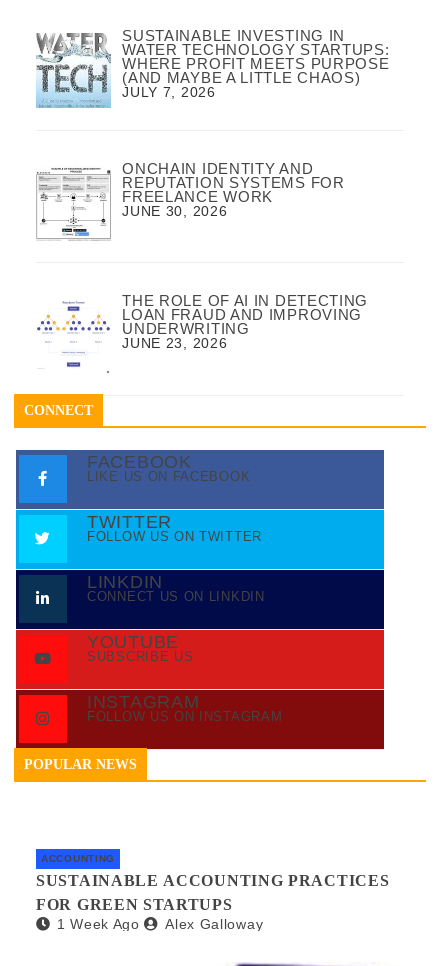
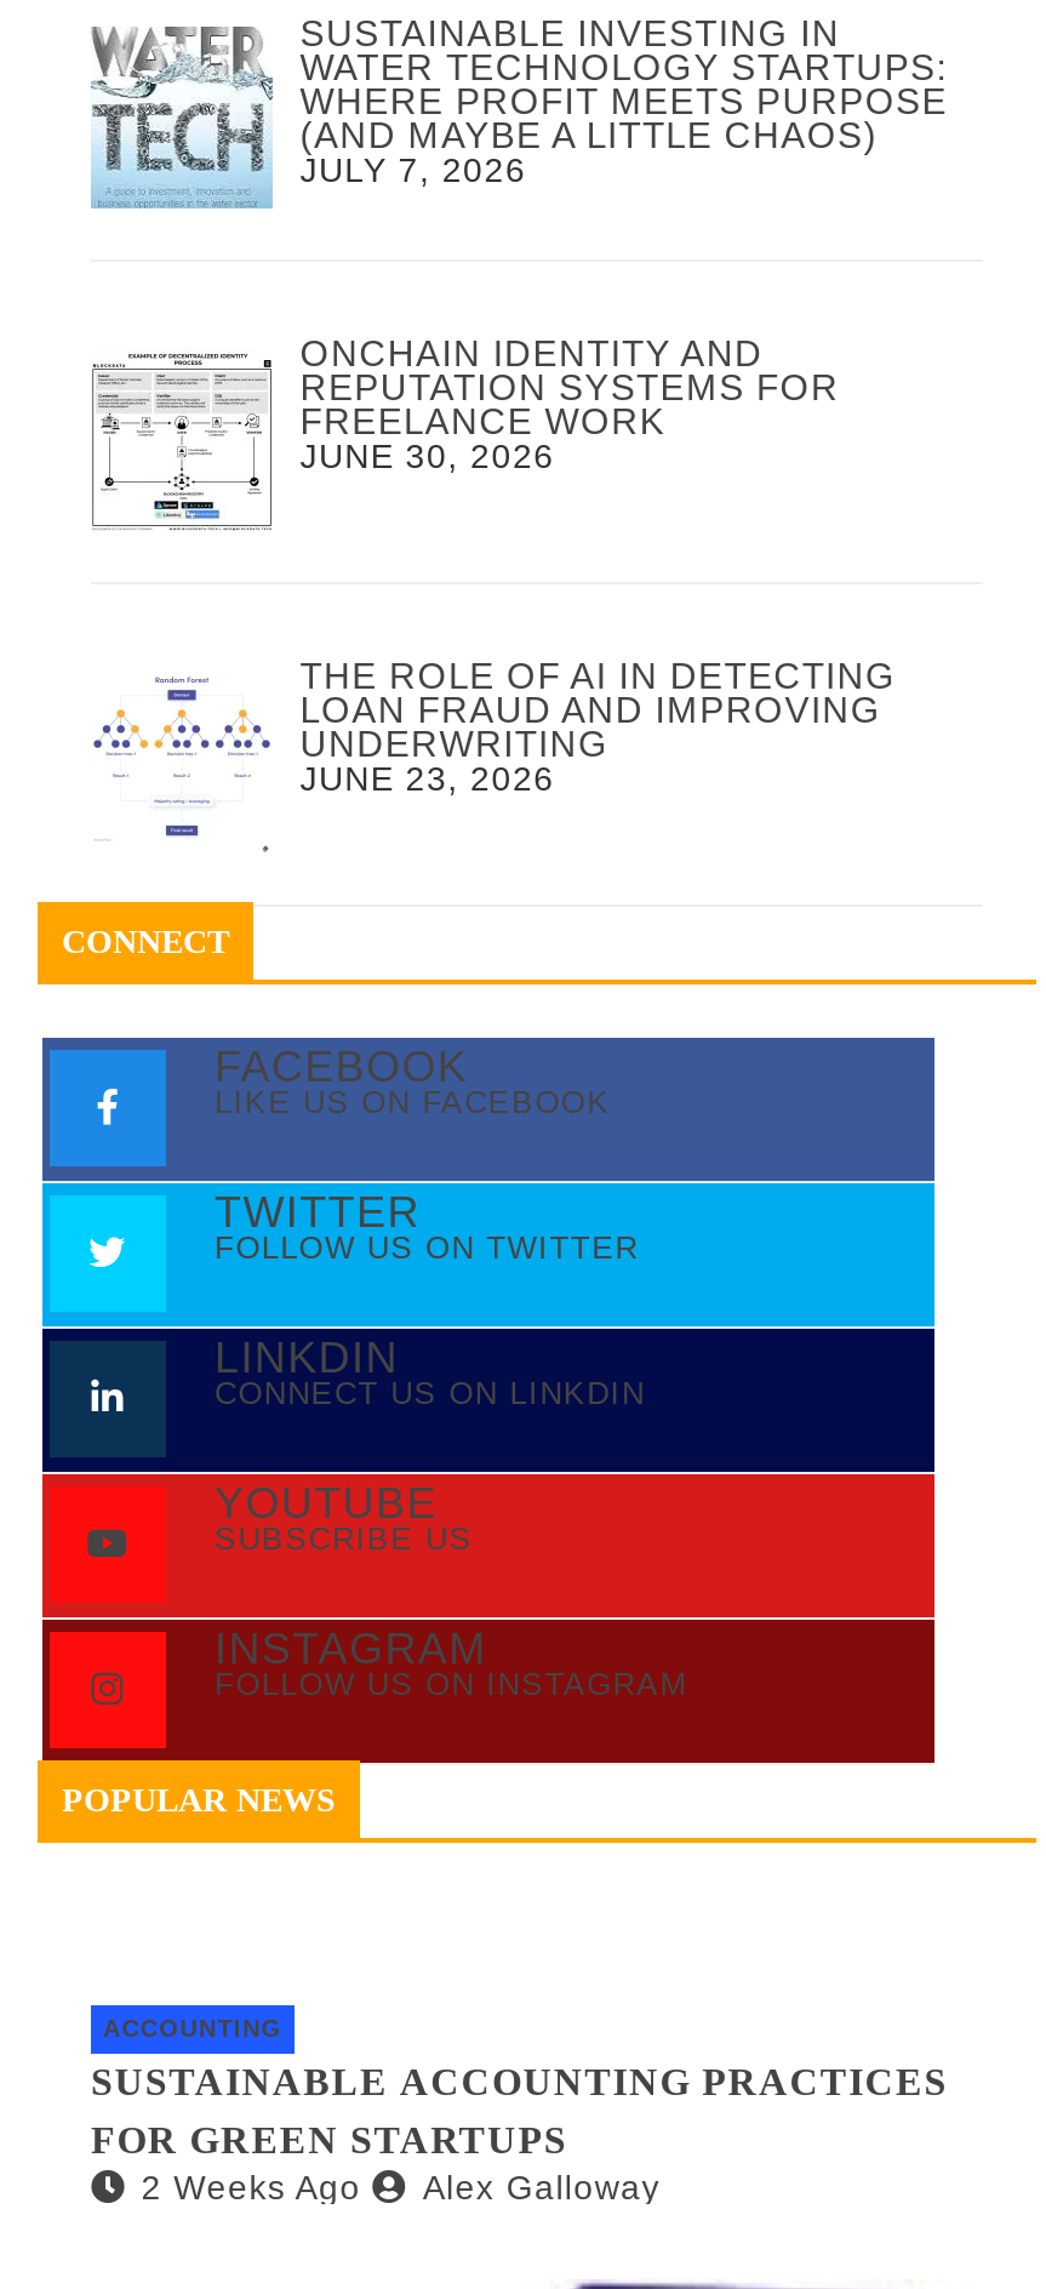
- 1 Week Ago Alex Galloway
+ 2 Weeks Ago Alex Galloway
